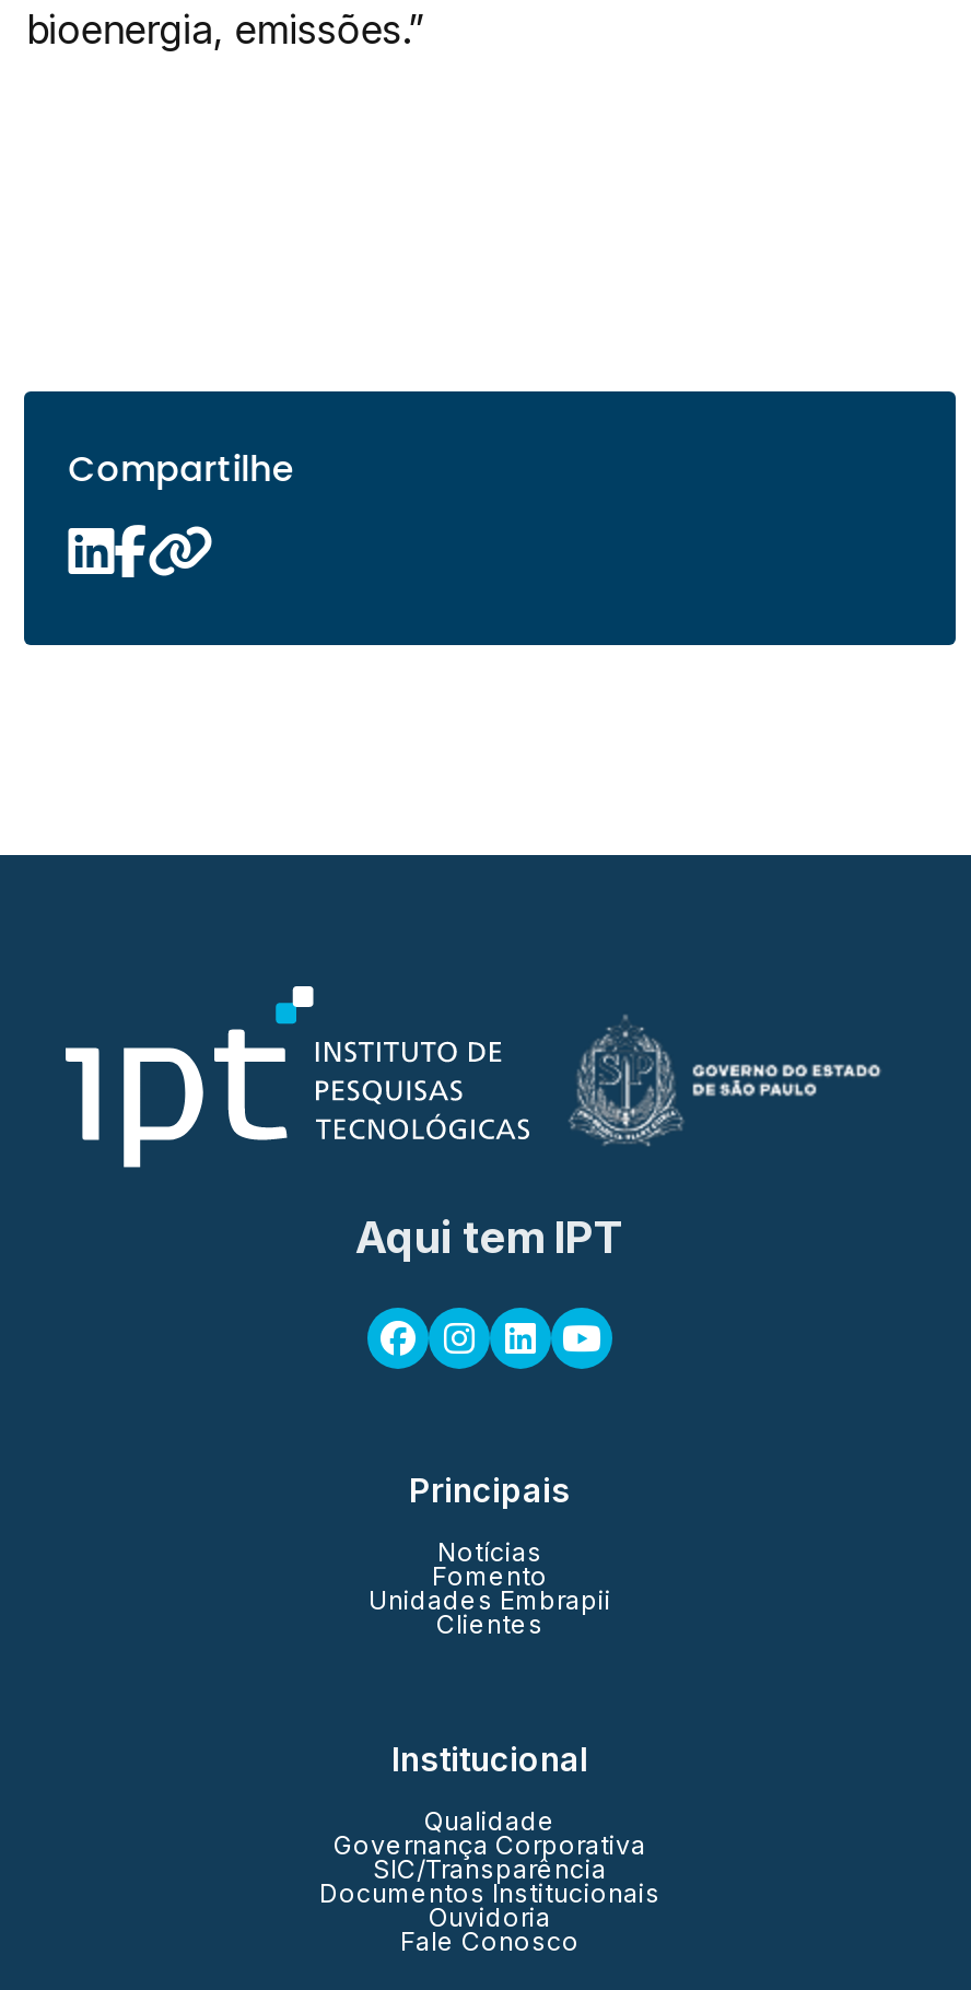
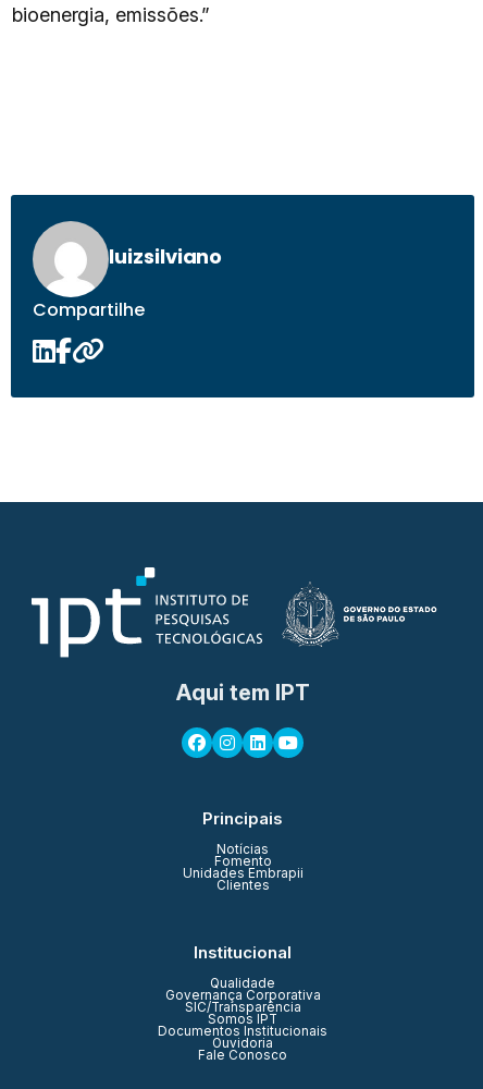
+ [image]
+ luizsilviano

+ Somos IPT
